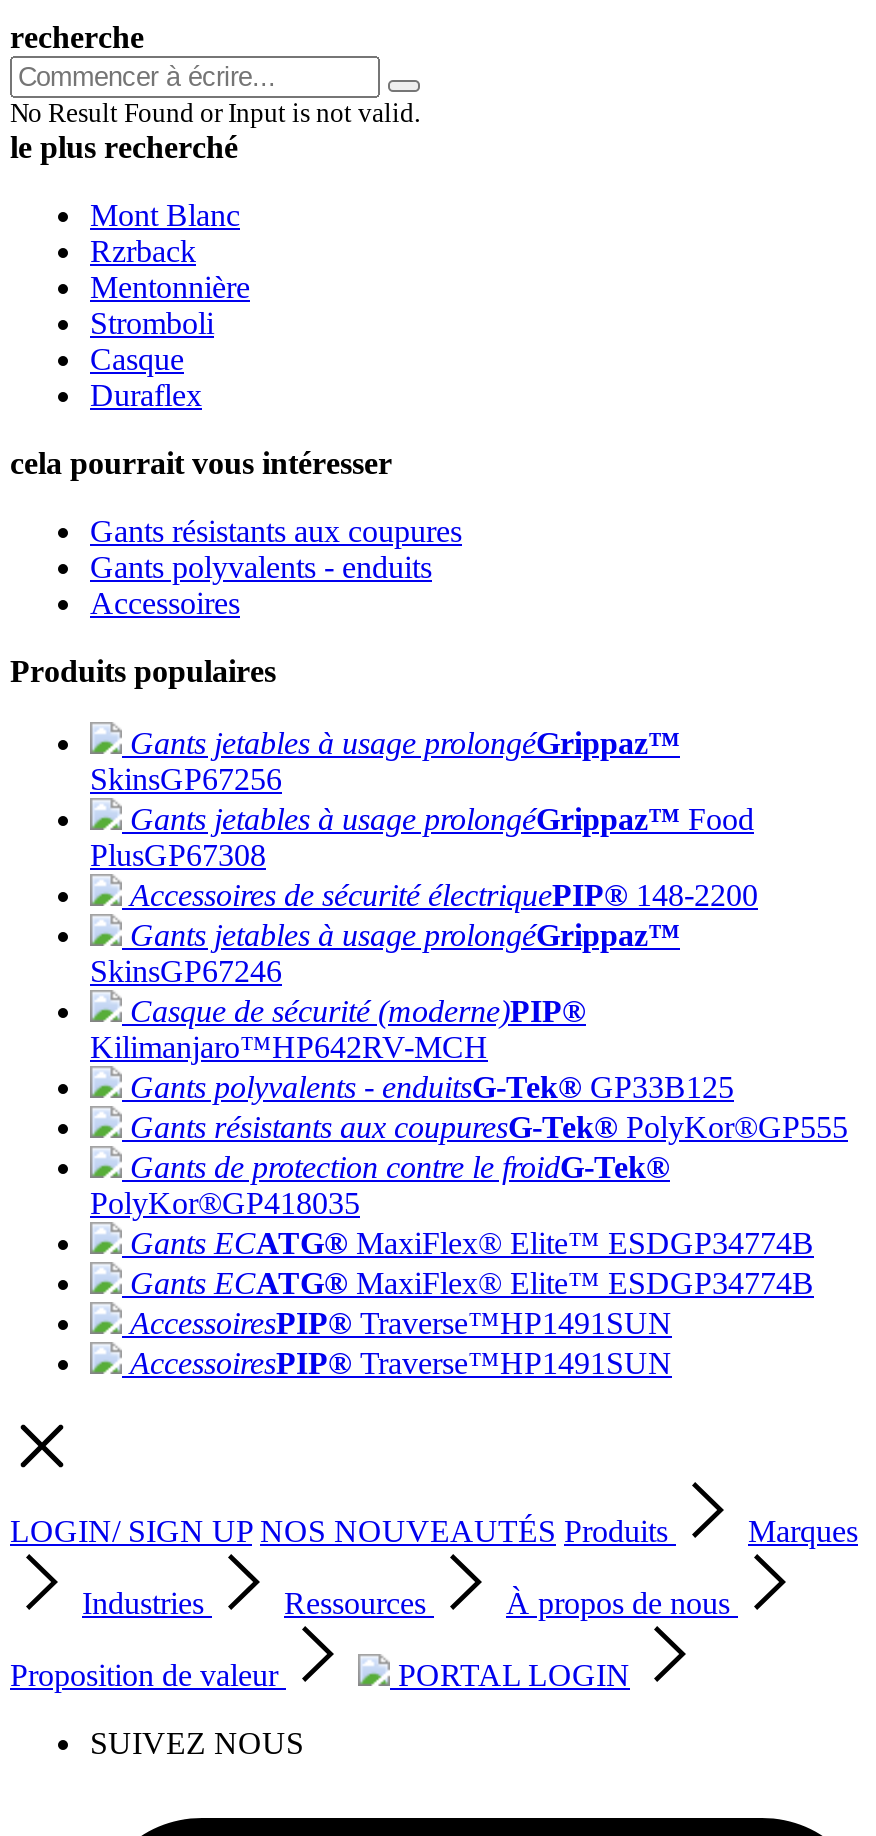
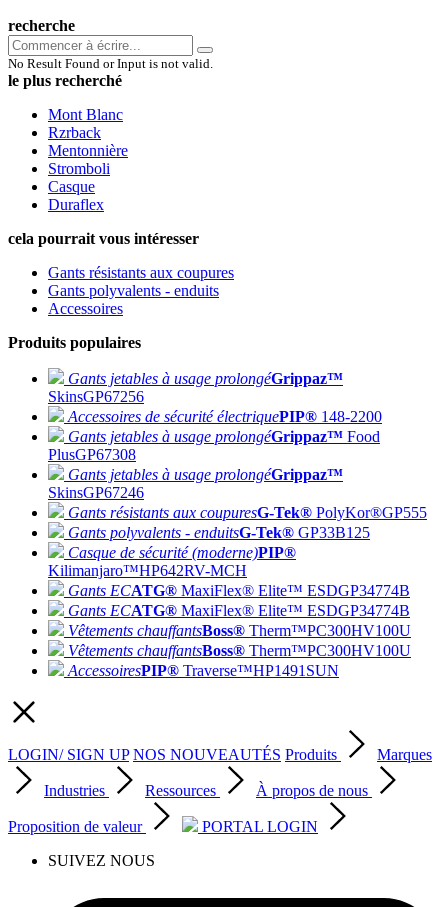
moved down: Gants jetables à usage prolongéGrippaz™ Food | PlusGP67308

moved up: Accessoires de sécurité électriquePIP® 148-2200

moved down: Casque de sécurité (moderne)PIP® | Kilimanjaro™HP642RV-MCH

moved up: Gants résistants aux coupuresG-Tek® PolyKor®GP555 | Gants polyvalents - enduitsG-Tek® GP33B125

- Gants de protection contre le froidG-Tek®
- PolyKor®GP418035

moved up: Gants ECATG® MaxiFlex® Elite™ ESDGP34774B | Gants ECATG® MaxiFlex® Elite™ ESDGP34774B

- AccessoiresPIP® Traverse™HP1491SUN
+ Vêtements chauffantsBoss® Therm™PC300HV100U
+ Vêtements chauffantsBoss® Therm™PC300HV100U
